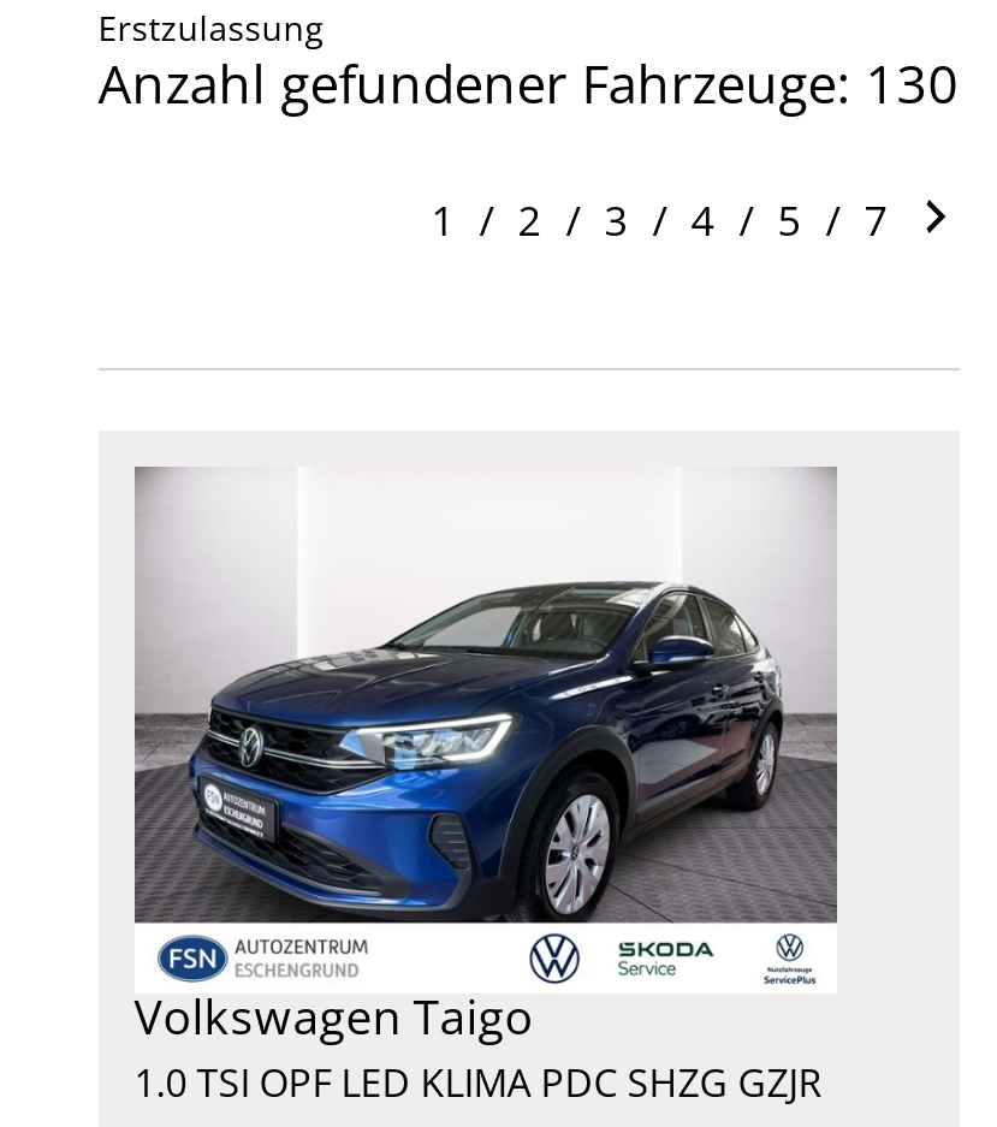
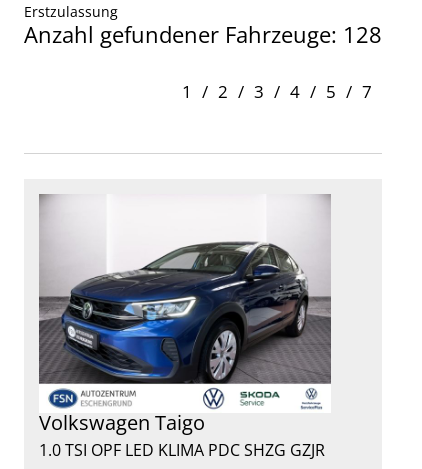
- Anzahl gefundener Fahrzeuge: 130
+ Anzahl gefundener Fahrzeuge: 128
